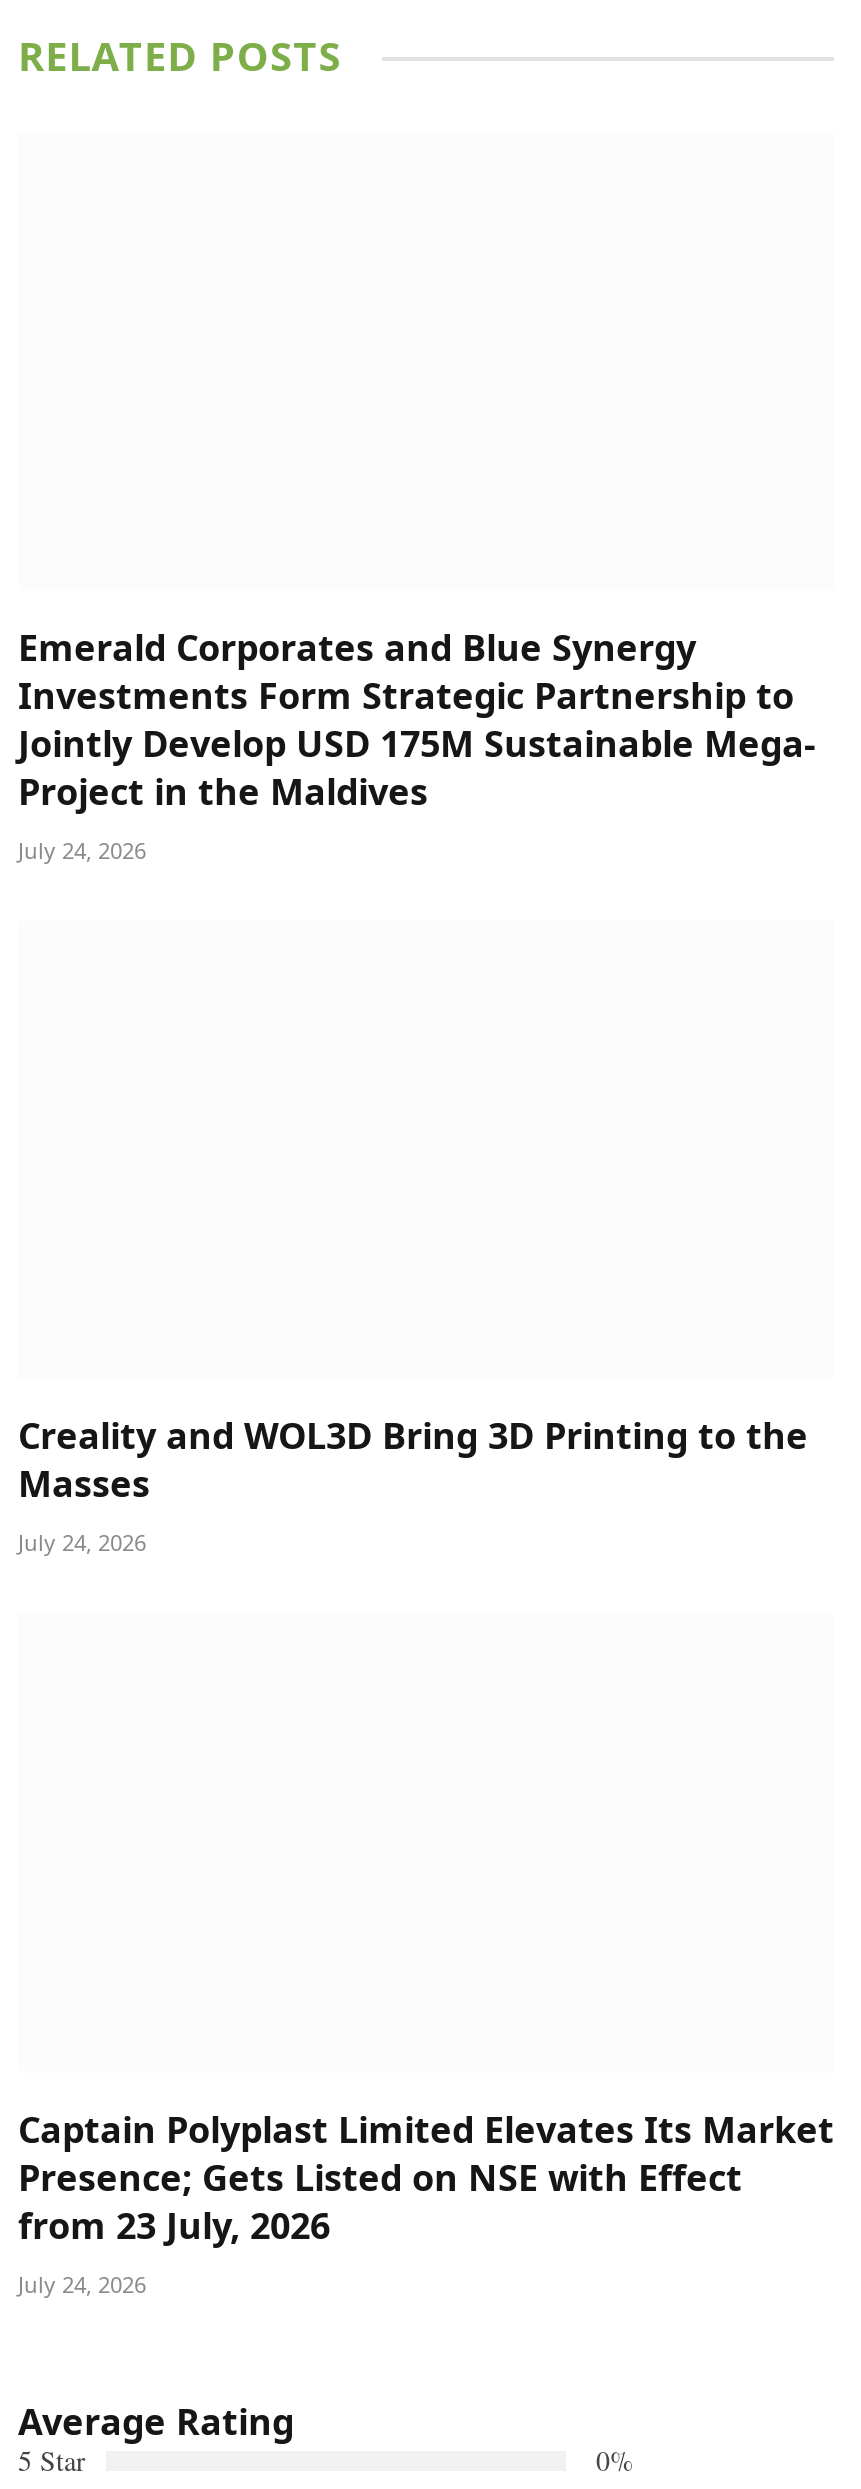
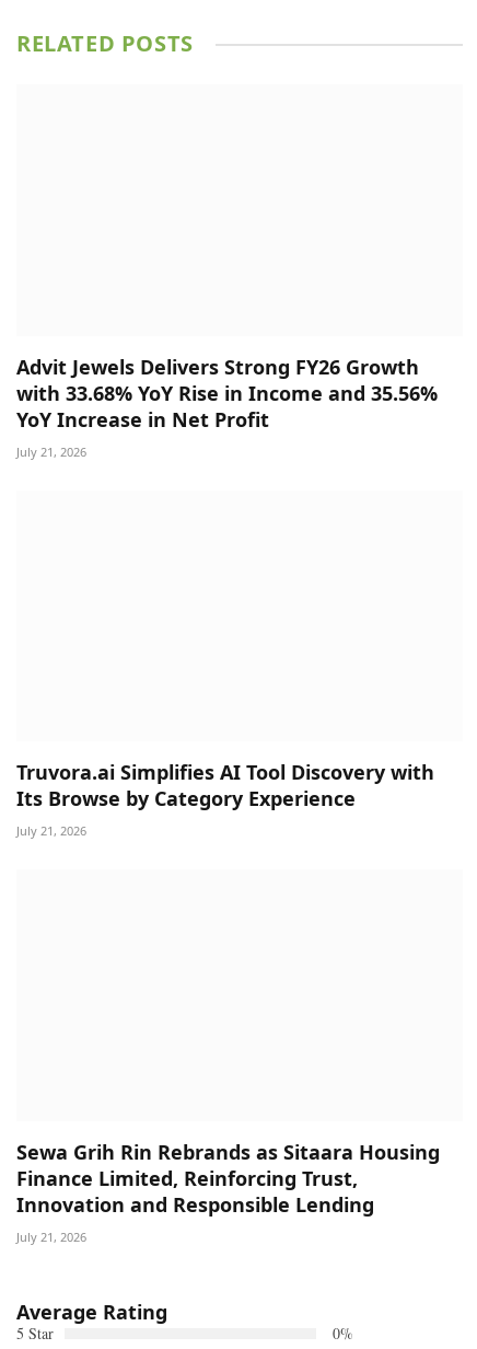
- Emerald Corporates and Blue Synergy
- Investments Form Strategic Partnership to
- Jointly Develop USD 175M Sustainable Mega-
- Project in the Maldives
- July 24, 2026
+ Advit Jewels Delivers Strong FY26 Growth
+ with 33.68% YoY Rise in Income and 35.56%
+ YoY Increase in Net Profit
+ July 21, 2026

- Creality and WOL3D Bring 3D Printing to the
- Masses
- July 24, 2026
+ Truvora.ai Simplifies AI Tool Discovery with
+ Its Browse by Category Experience
+ July 21, 2026

- Captain Polyplast Limited Elevates Its Market
- Presence; Gets Listed on NSE with Effect
- from 23 July, 2026
- July 24, 2026
+ Sewa Grih Rin Rebrands as Sitaara Housing
+ Finance Limited, Reinforcing Trust,
+ Innovation and Responsible Lending
+ July 21, 2026
